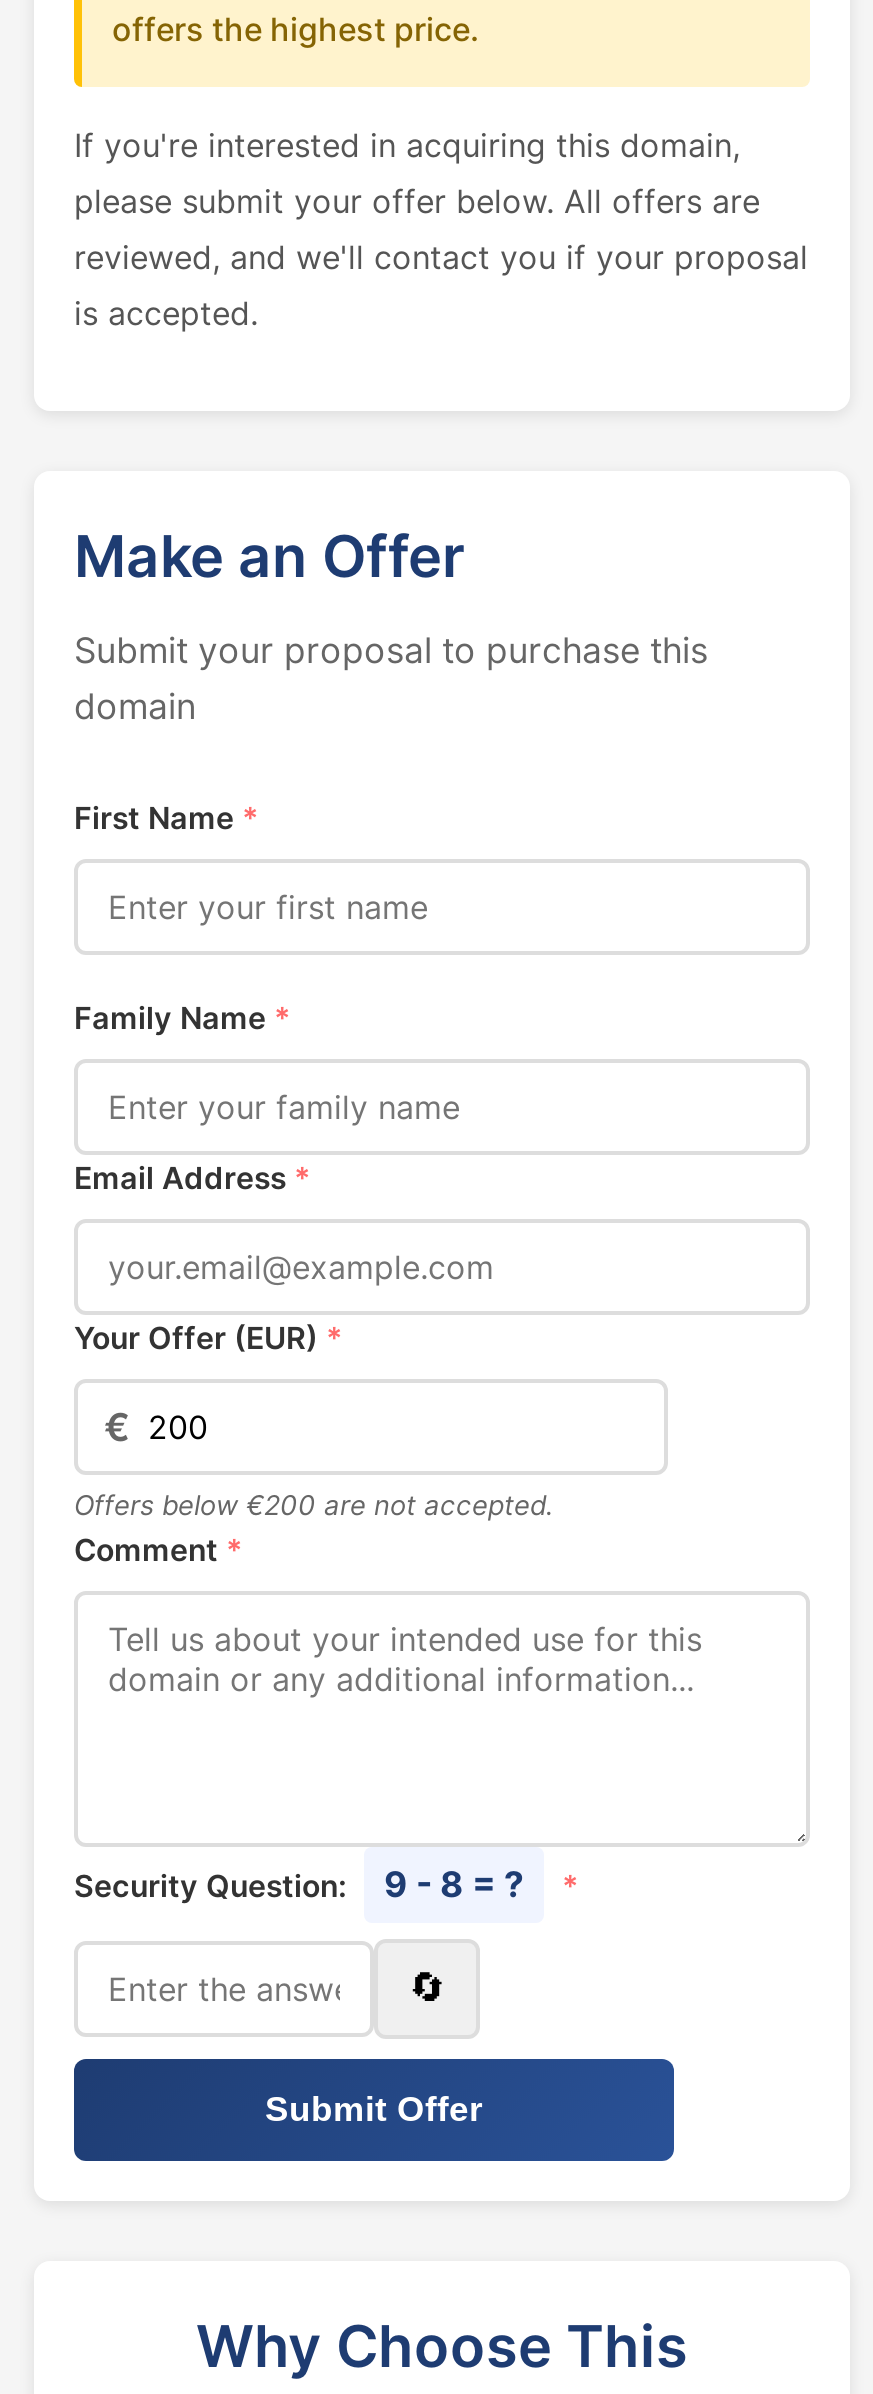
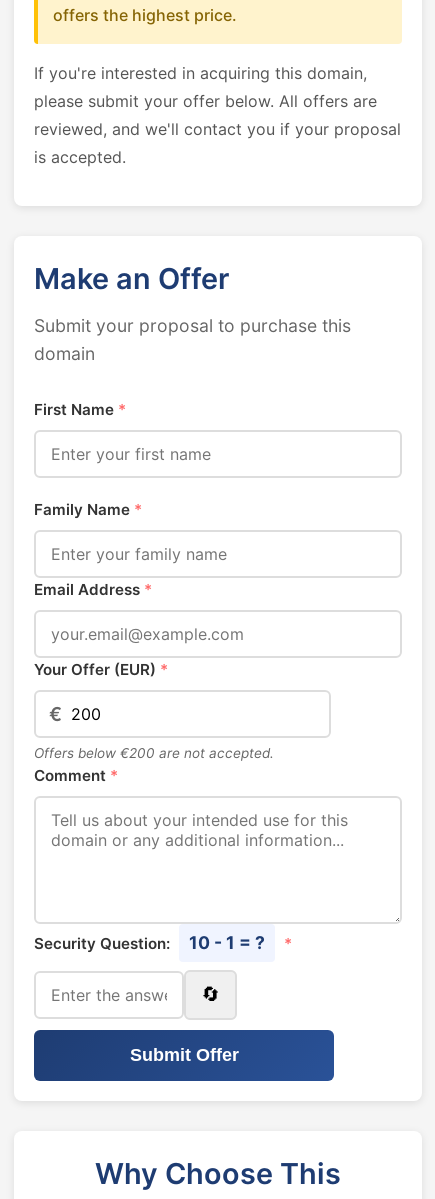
- 9 - 8 = ?
+ 10 - 1 = ?
